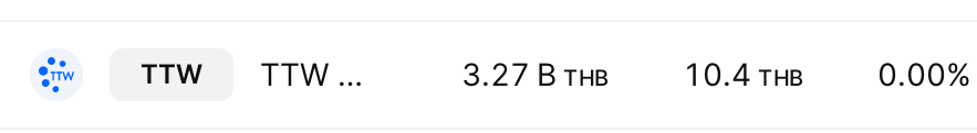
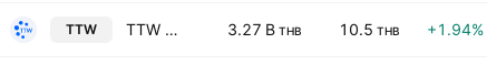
- 10.4 THB
+ 10.5 THB

- 0.00%
+ +1.94%
